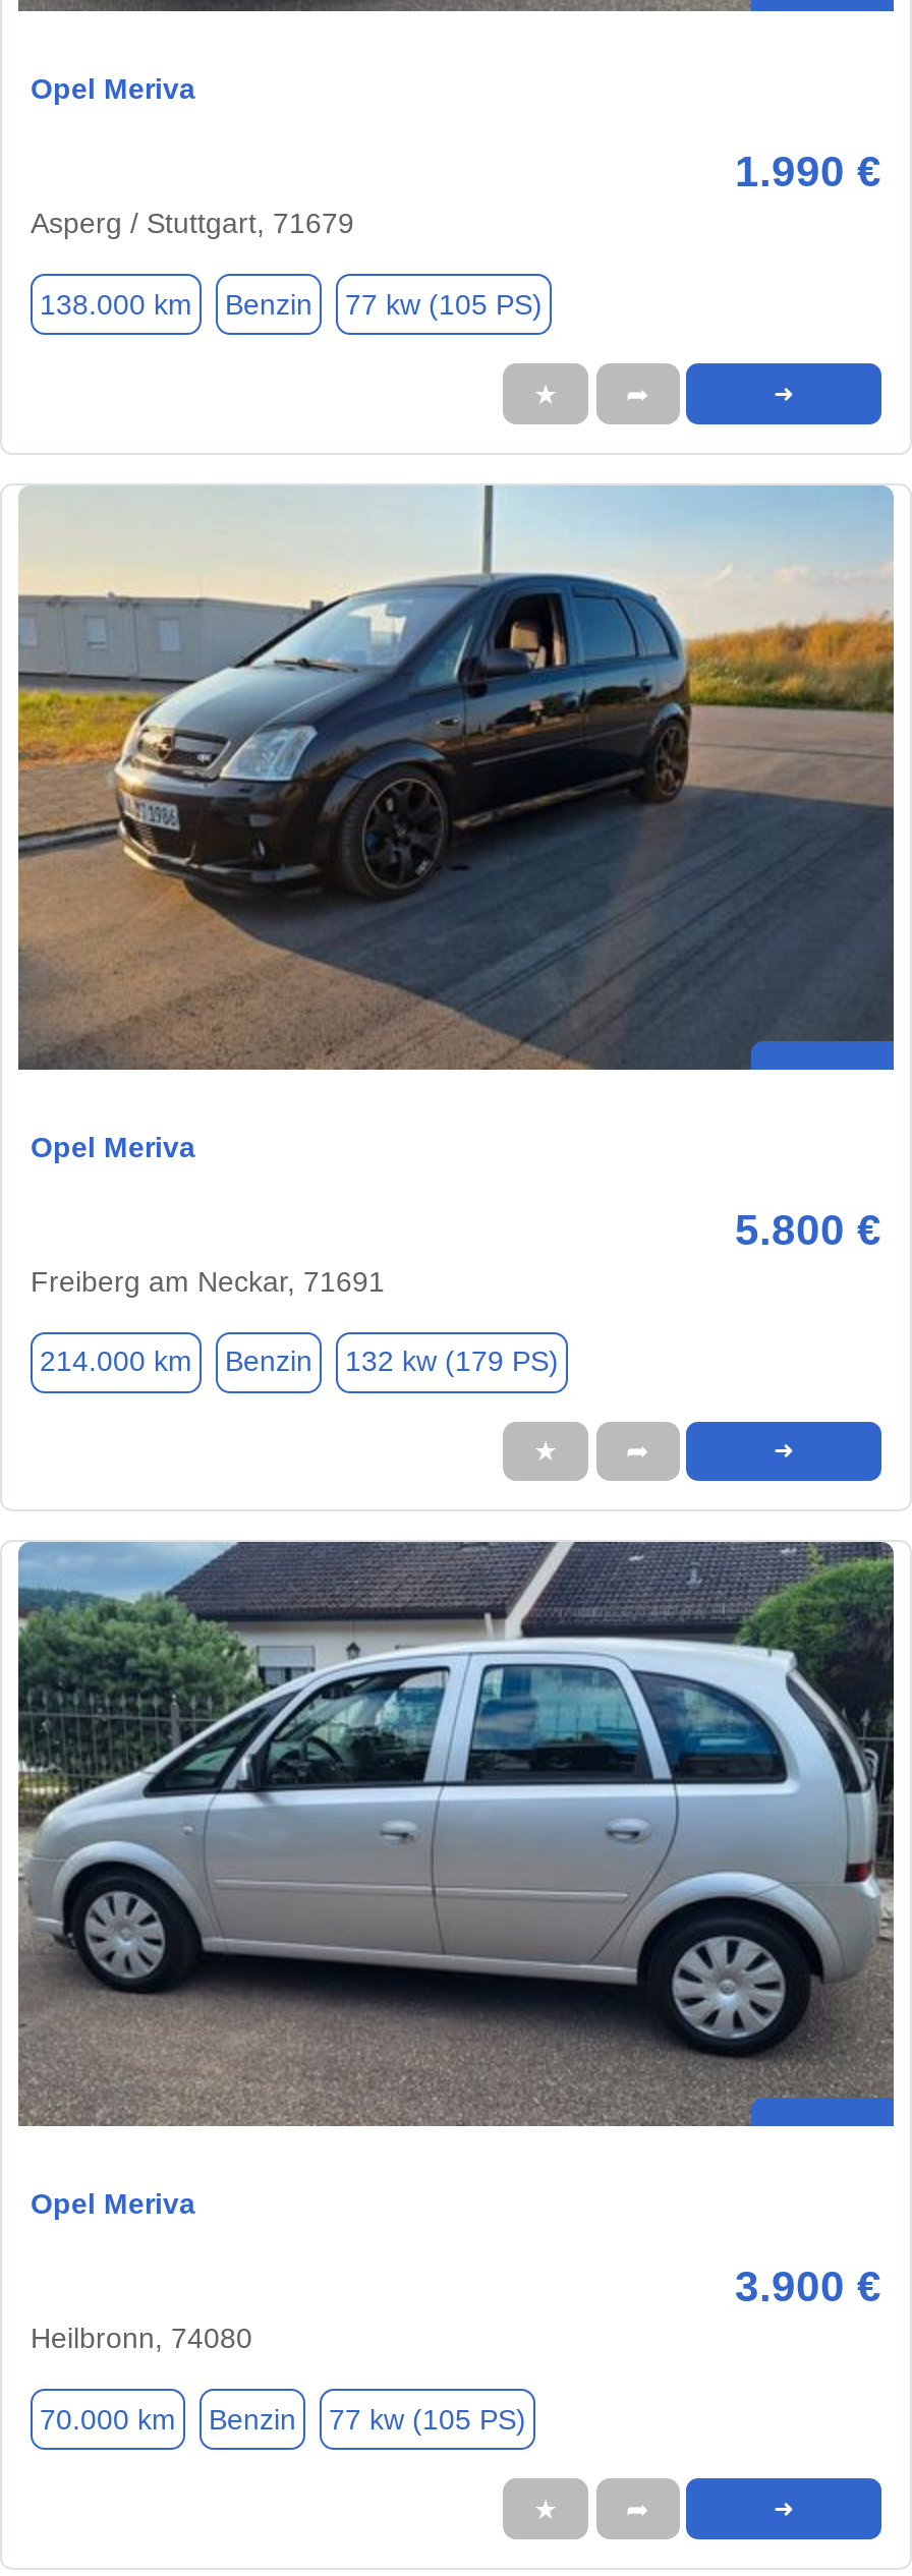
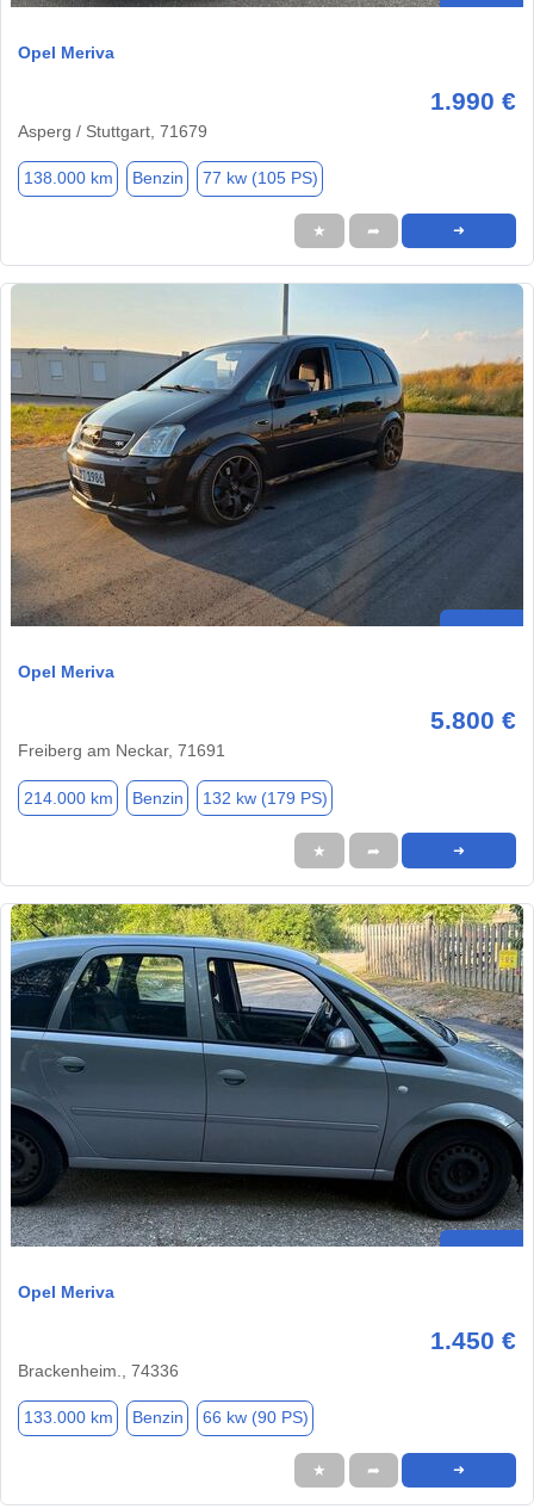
- [image]
+ [image]

- 3.900 €
- Heilbronn, 74080
+ 1.450 €
+ Brackenheim., 74336

- 70.000 km
+ 133.000 km

- 77 kw (105 PS)
+ 66 kw (90 PS)
